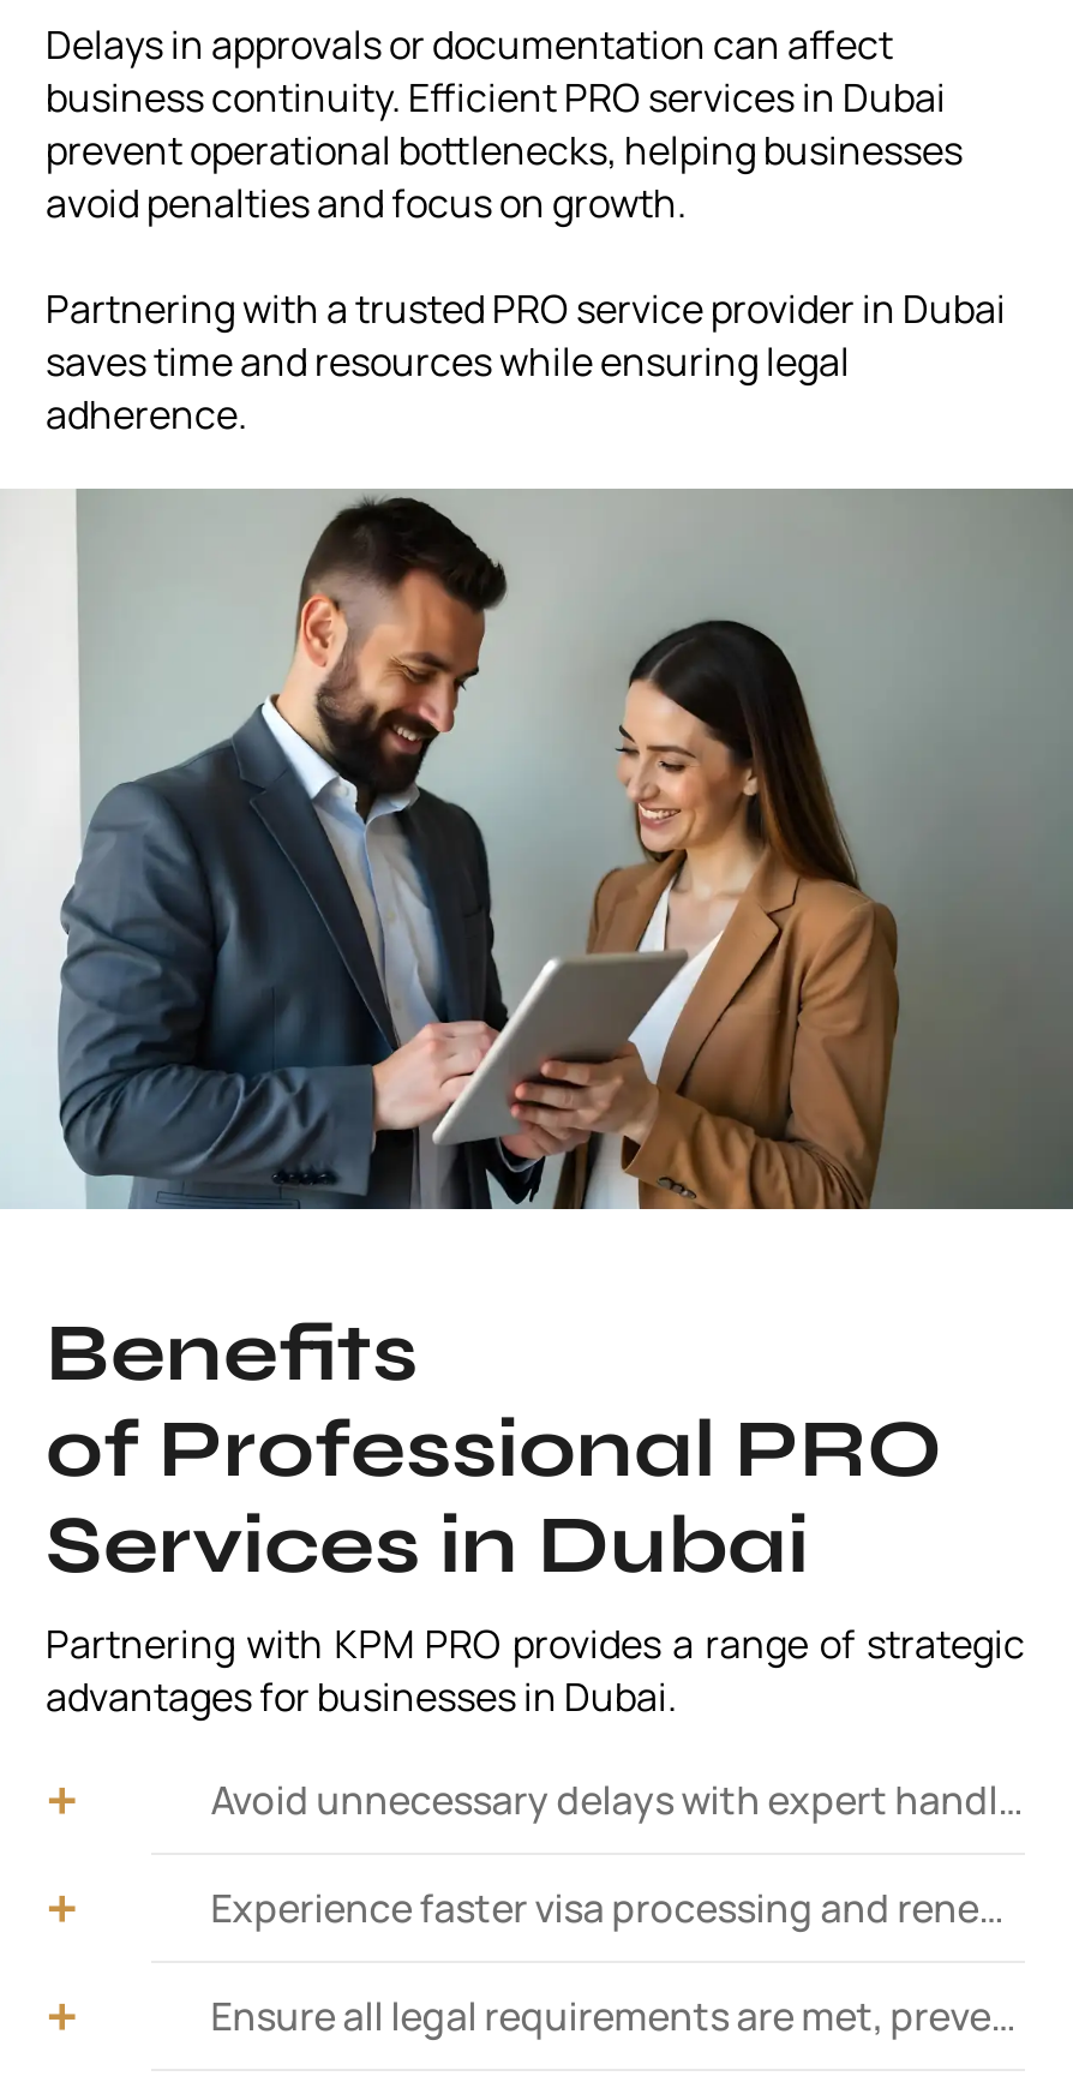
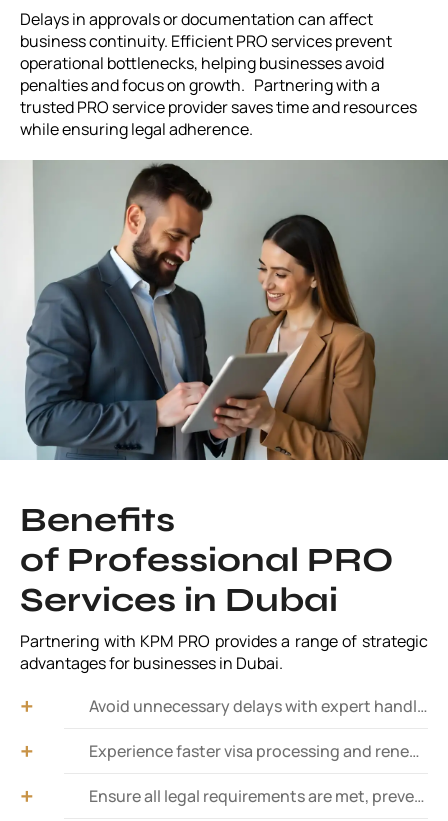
- business continuity. Efficient PRO services in Dubai
- prevent operational bottlenecks, helping businesses
- avoid penalties and focus on growth.
- Partnering with a trusted PRO service provider in Dubai
- saves time and resources while ensuring legal
- adherence.
+ business continuity. Efficient PRO services prevent
+ operational bottlenecks, helping businesses avoid
+ penalties and focus on growth. Partnering with a
+ trusted PRO service provider saves time and resources
+ while ensuring legal adherence.
